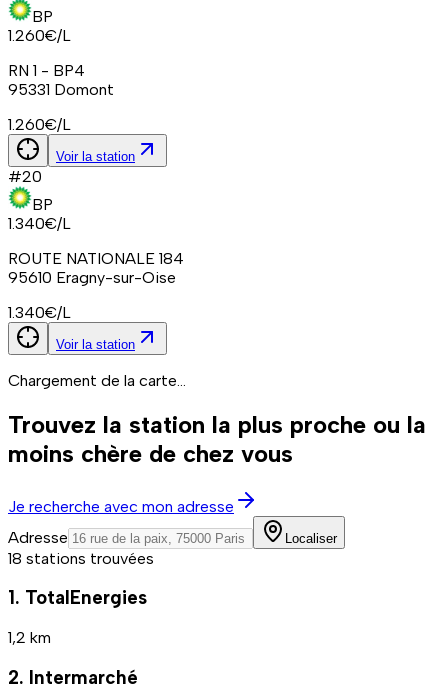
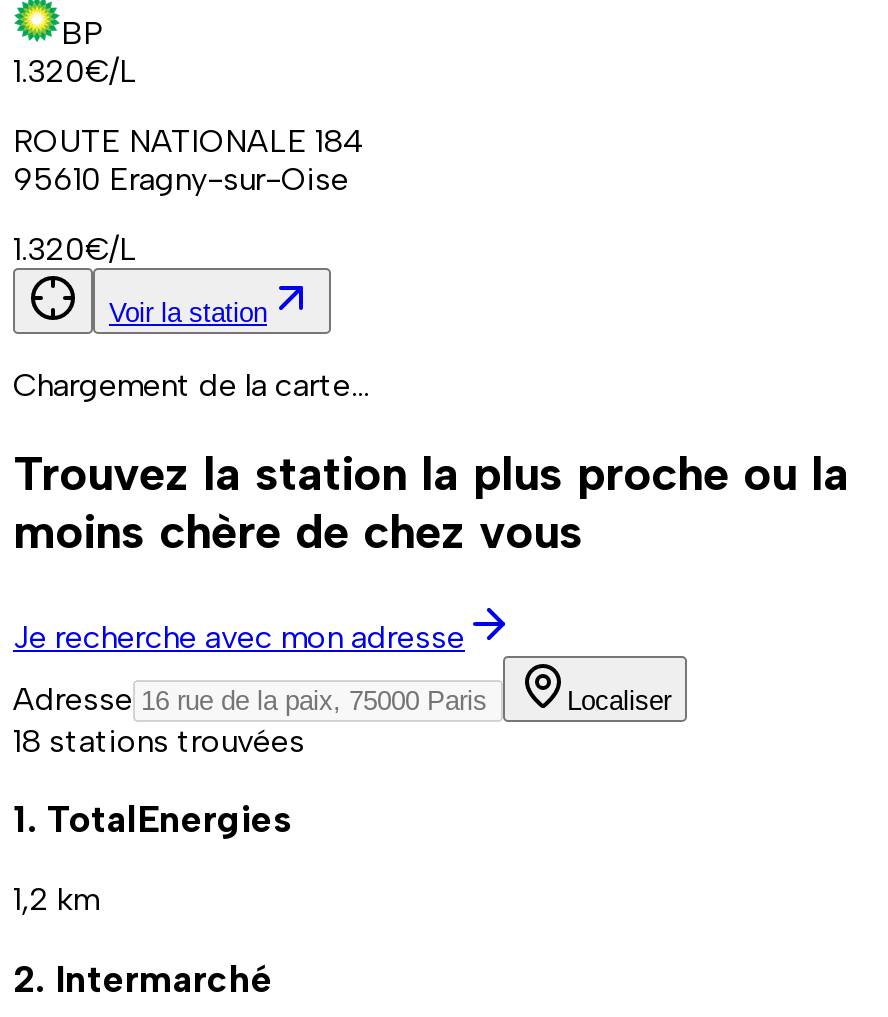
- 1.260€/L
- RN 1 - BP4
- 95331 Domont
- 1.260€/L
- Voir la station
- #20
- BP
- 1.340€/L
+ 1.320€/L

- 1.340€/L
+ 1.320€/L
